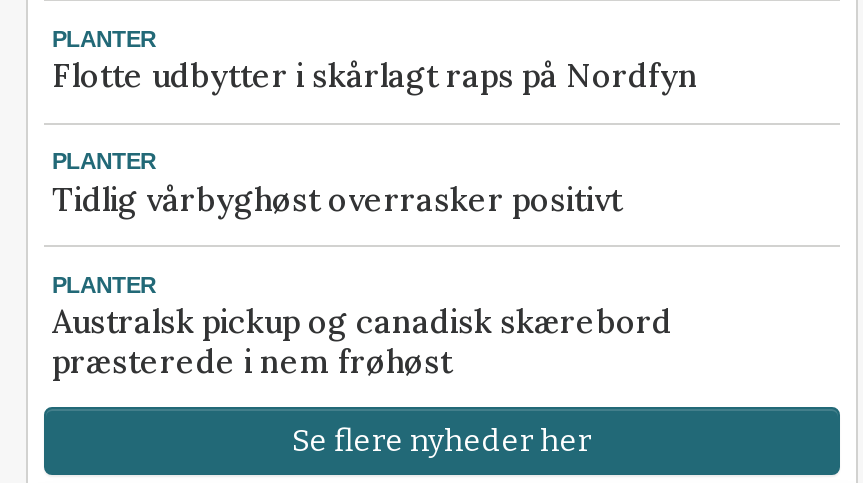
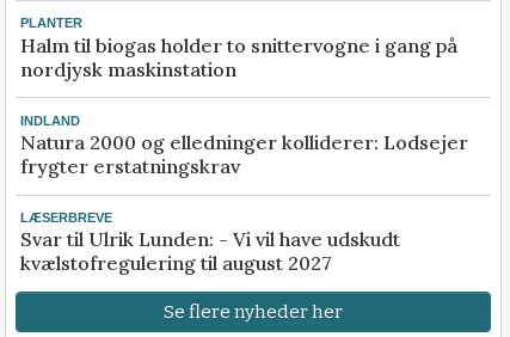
- Flotte udbytter i skårlagt raps på Nordfyn
+ Halm til biogas holder to snittervogne i gang på
+ nordjysk maskinstation

- PLANTER
- Tidlig vårbyghøst overrasker positivt
+ INDLAND
+ Natura 2000 og elledninger kolliderer: Lodsejer
+ frygter erstatningskrav

- PLANTER
- Australsk pickup og canadisk skærebord
- præsterede i nem frøhøst
+ LÆSERBREVE
+ Svar til Ulrik Lunden: - Vi vil have udskudt
+ kvælstofregulering til august 2027
